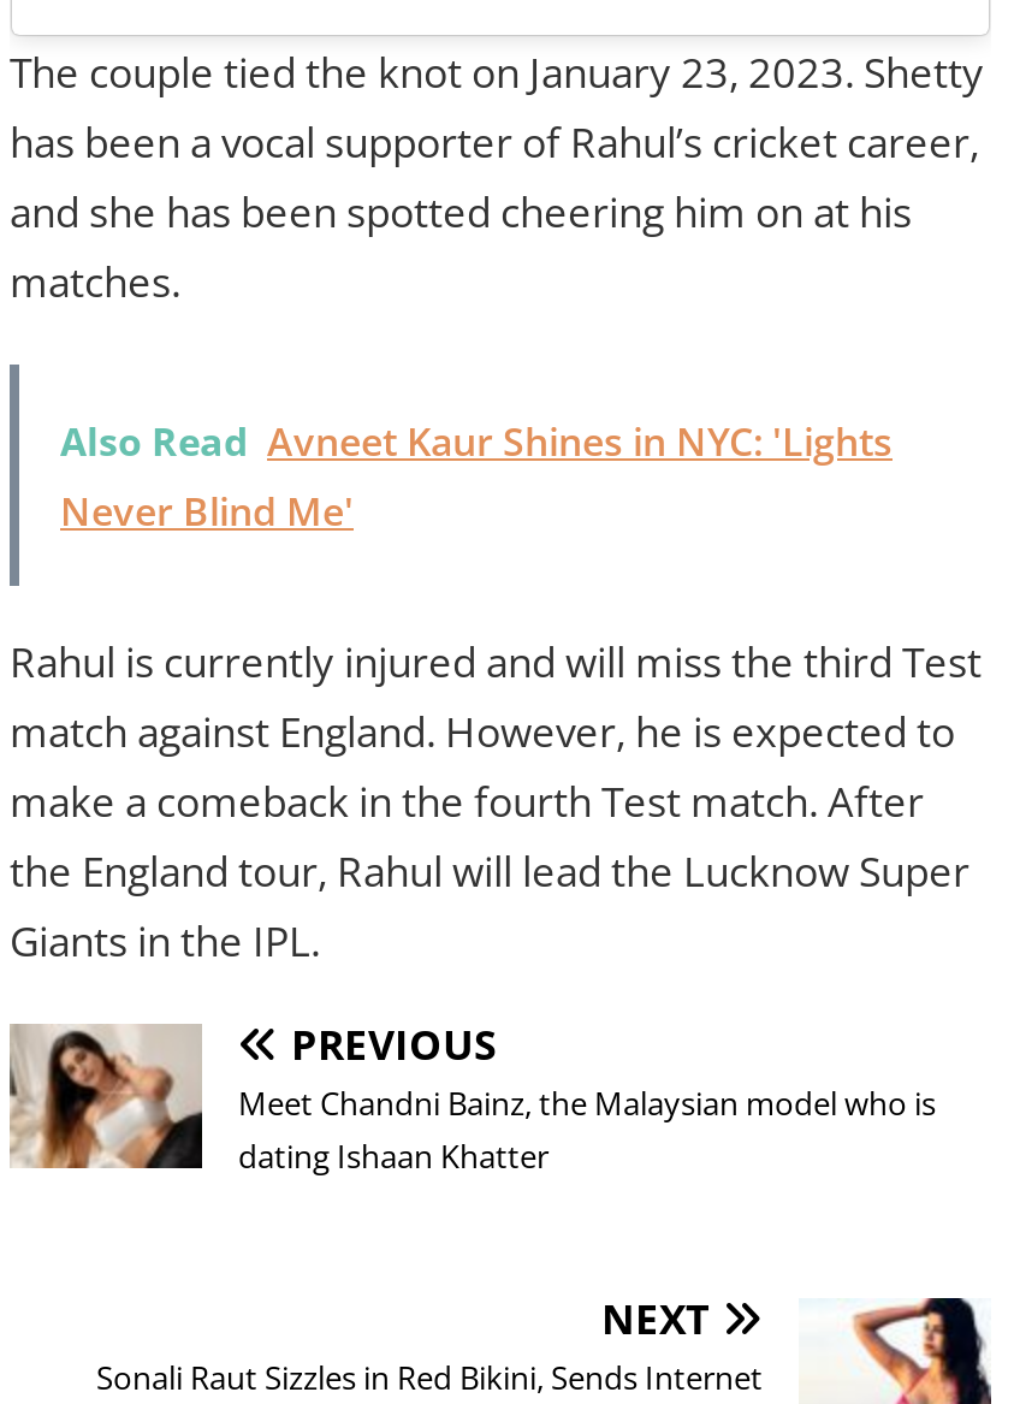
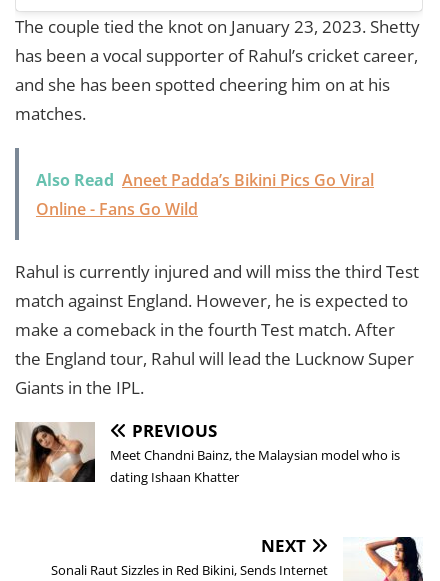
- Also Read Avneet Kaur Shines in NYC: 'Lights
- Never Blind Me'
+ Also Read Aneet Padda’s Bikini Pics Go Viral
+ Online - Fans Go Wild
